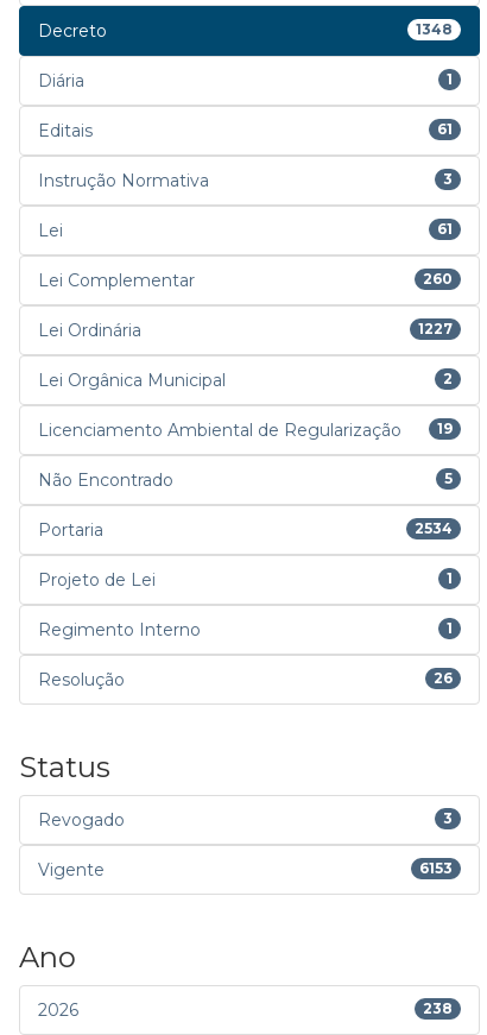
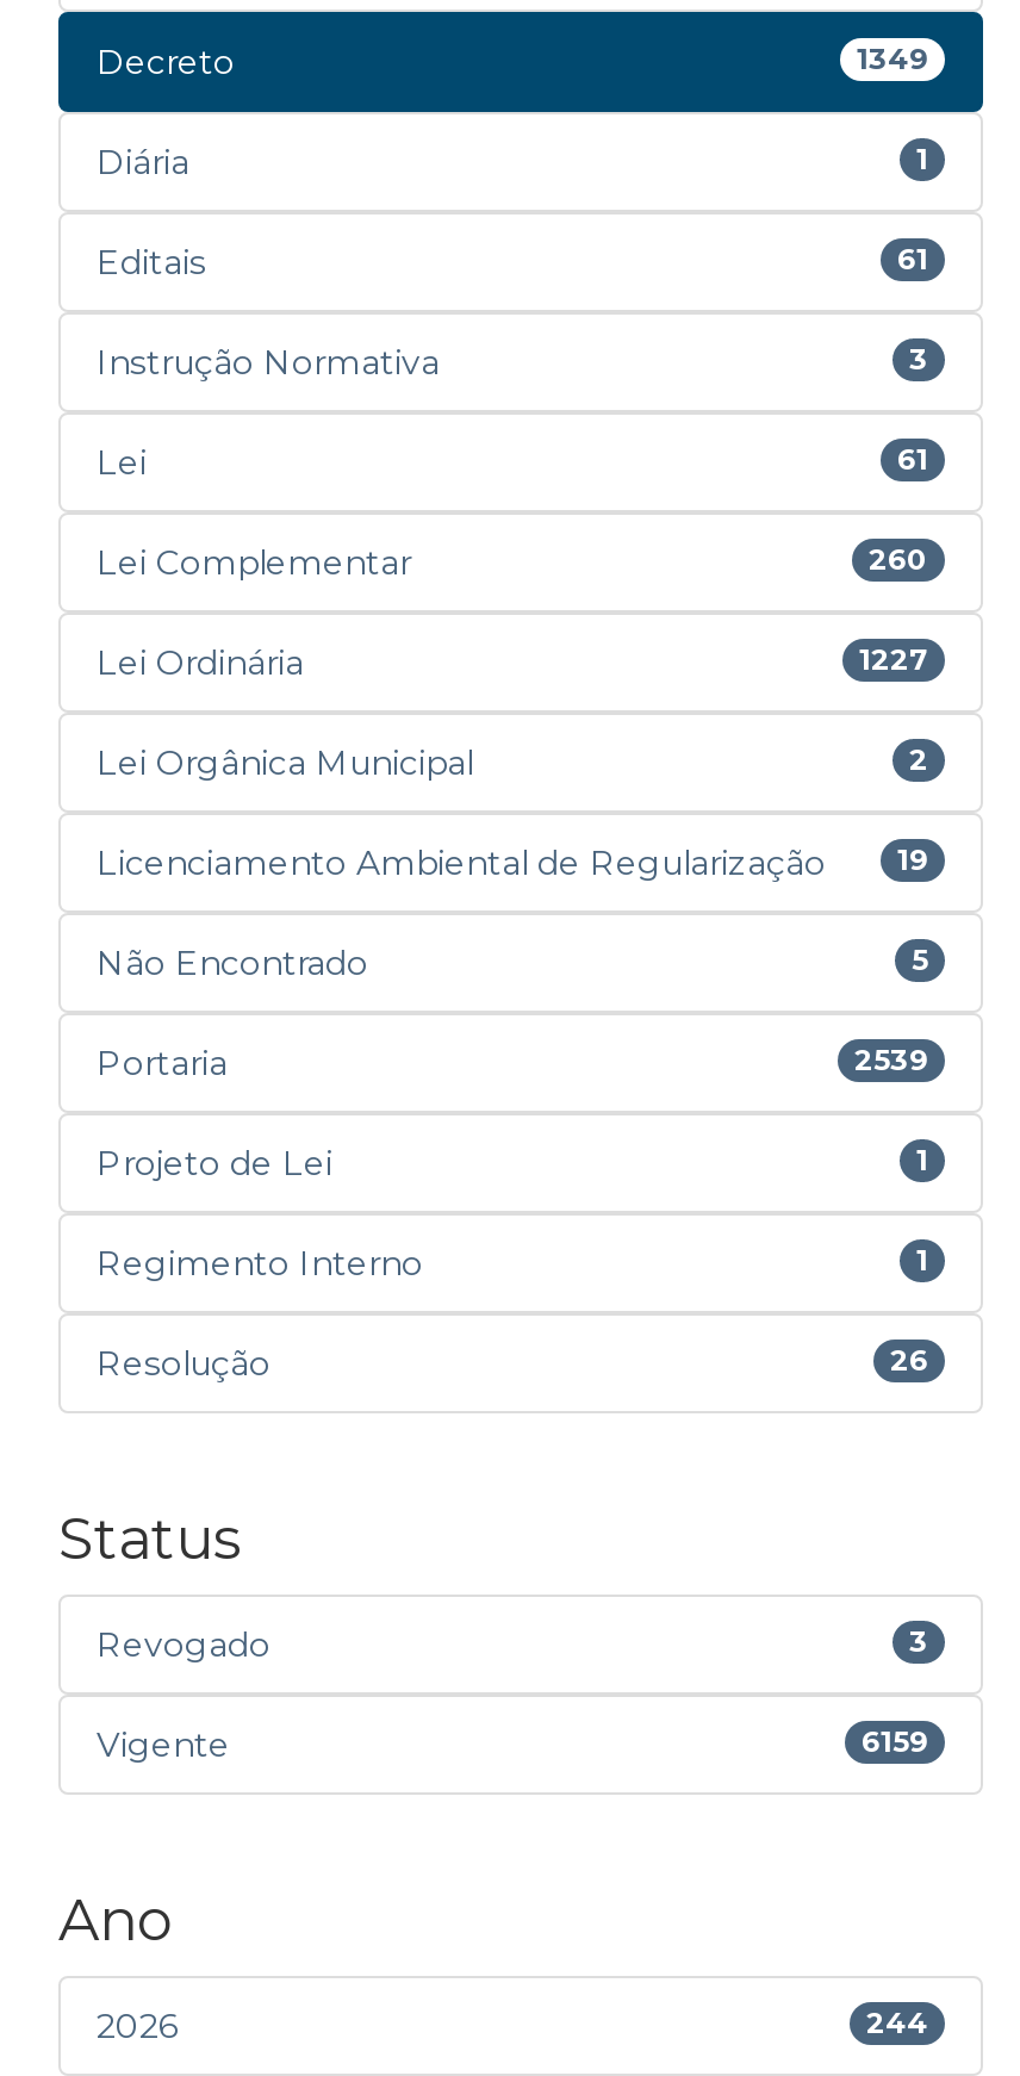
- 1348
+ 1349

- 2534
+ 2539

- 6153
+ 6159

- 238
+ 244
